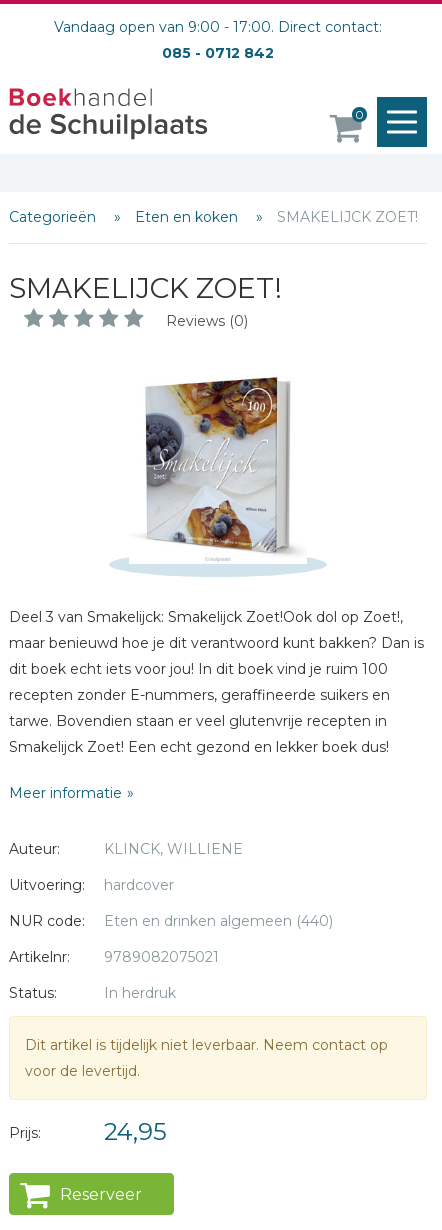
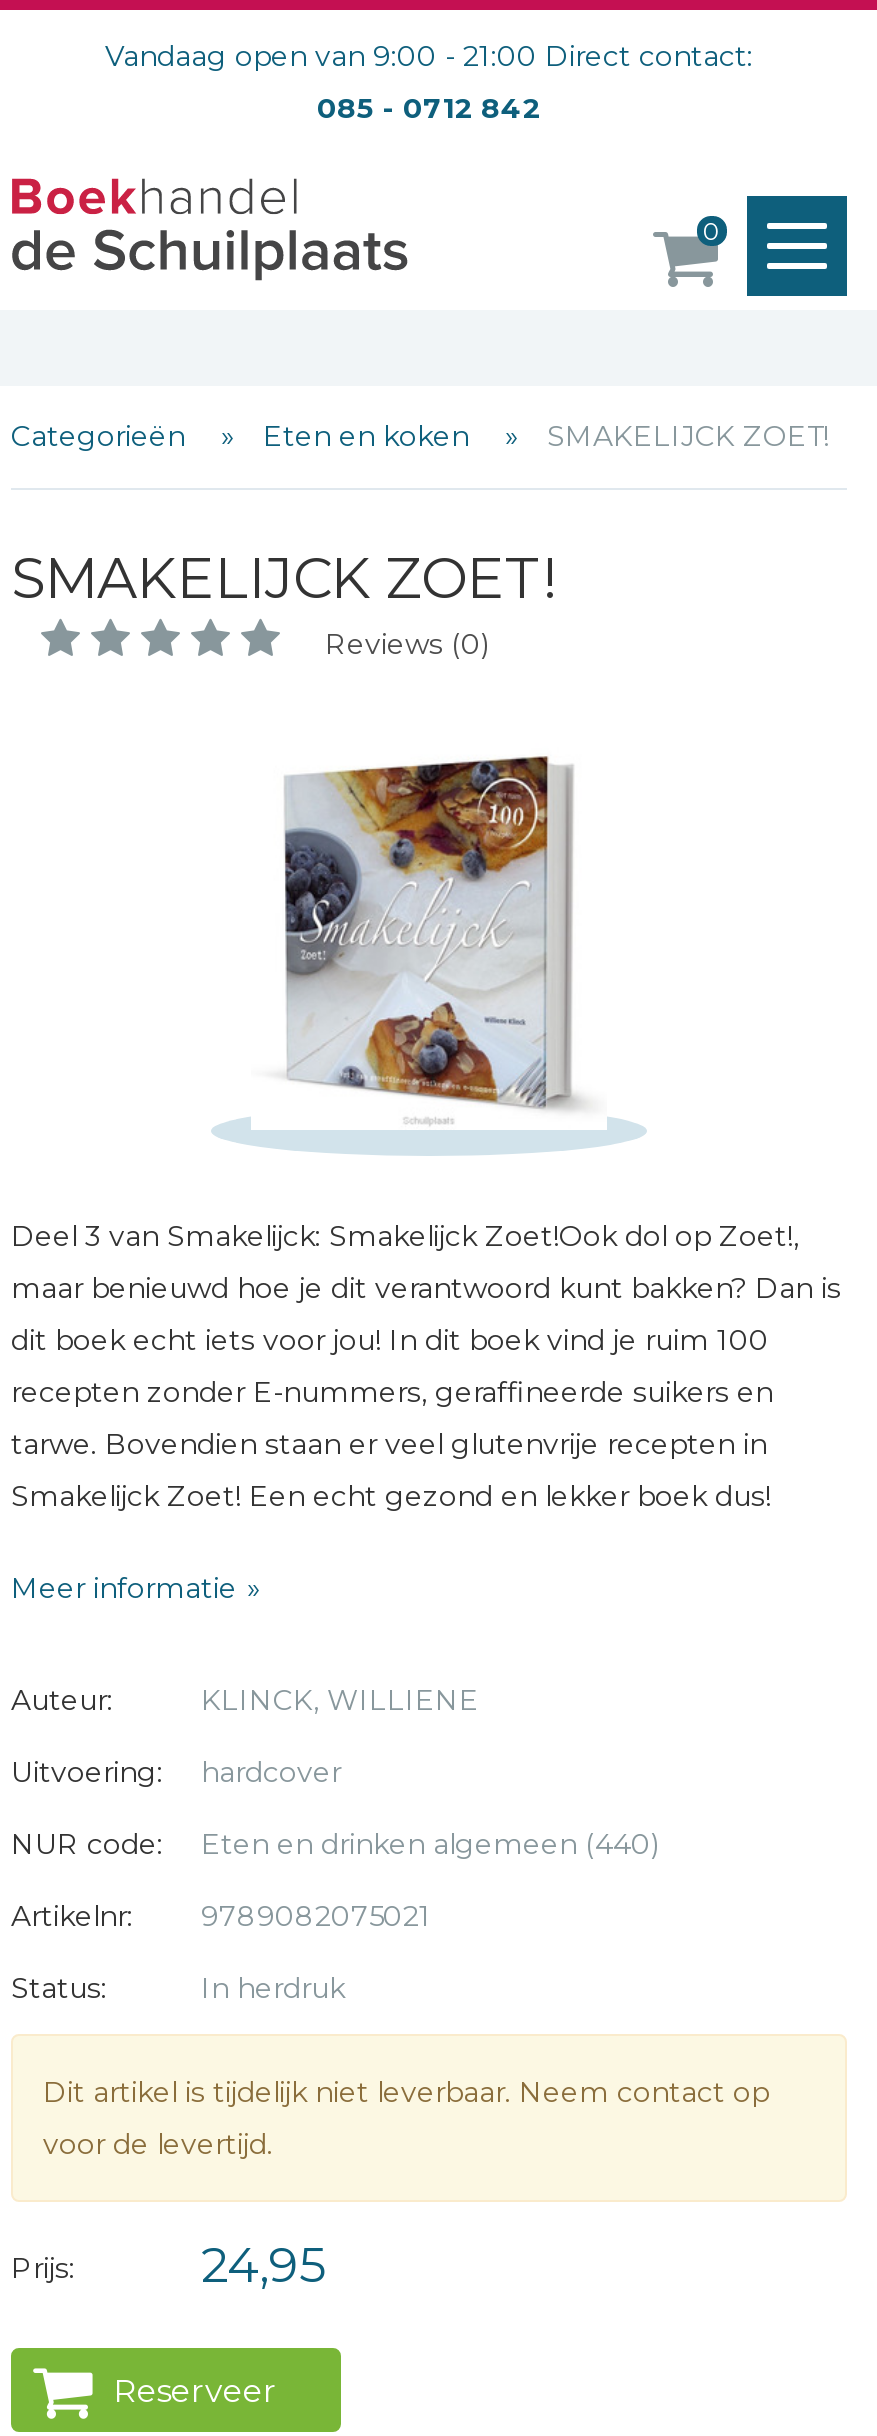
- Vandaag open van 9:00 - 17:00. Direct contact:
+ Vandaag open van 9:00 - 21:00 Direct contact:
